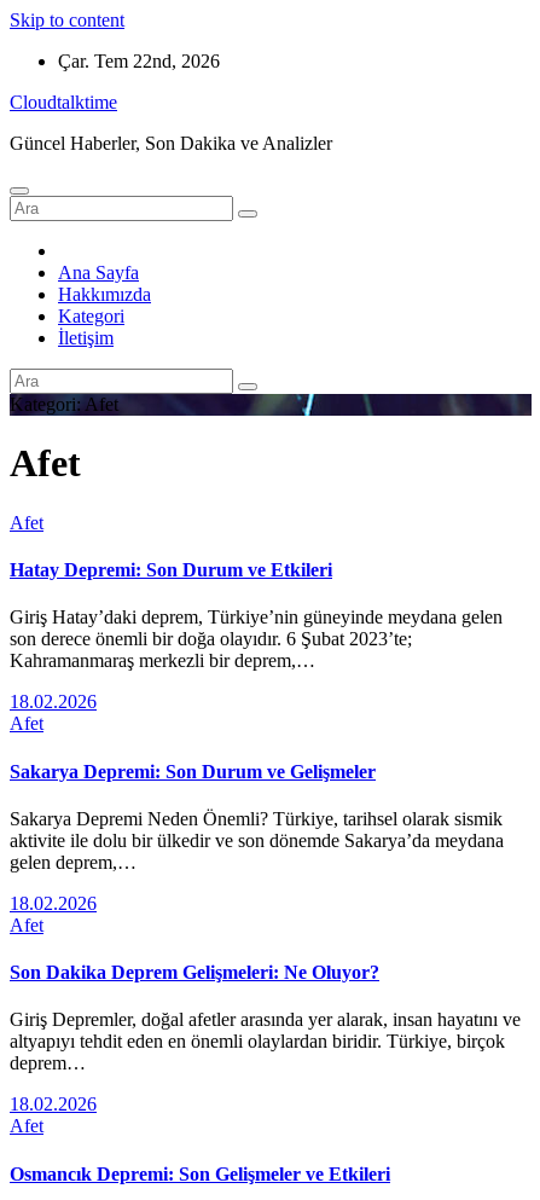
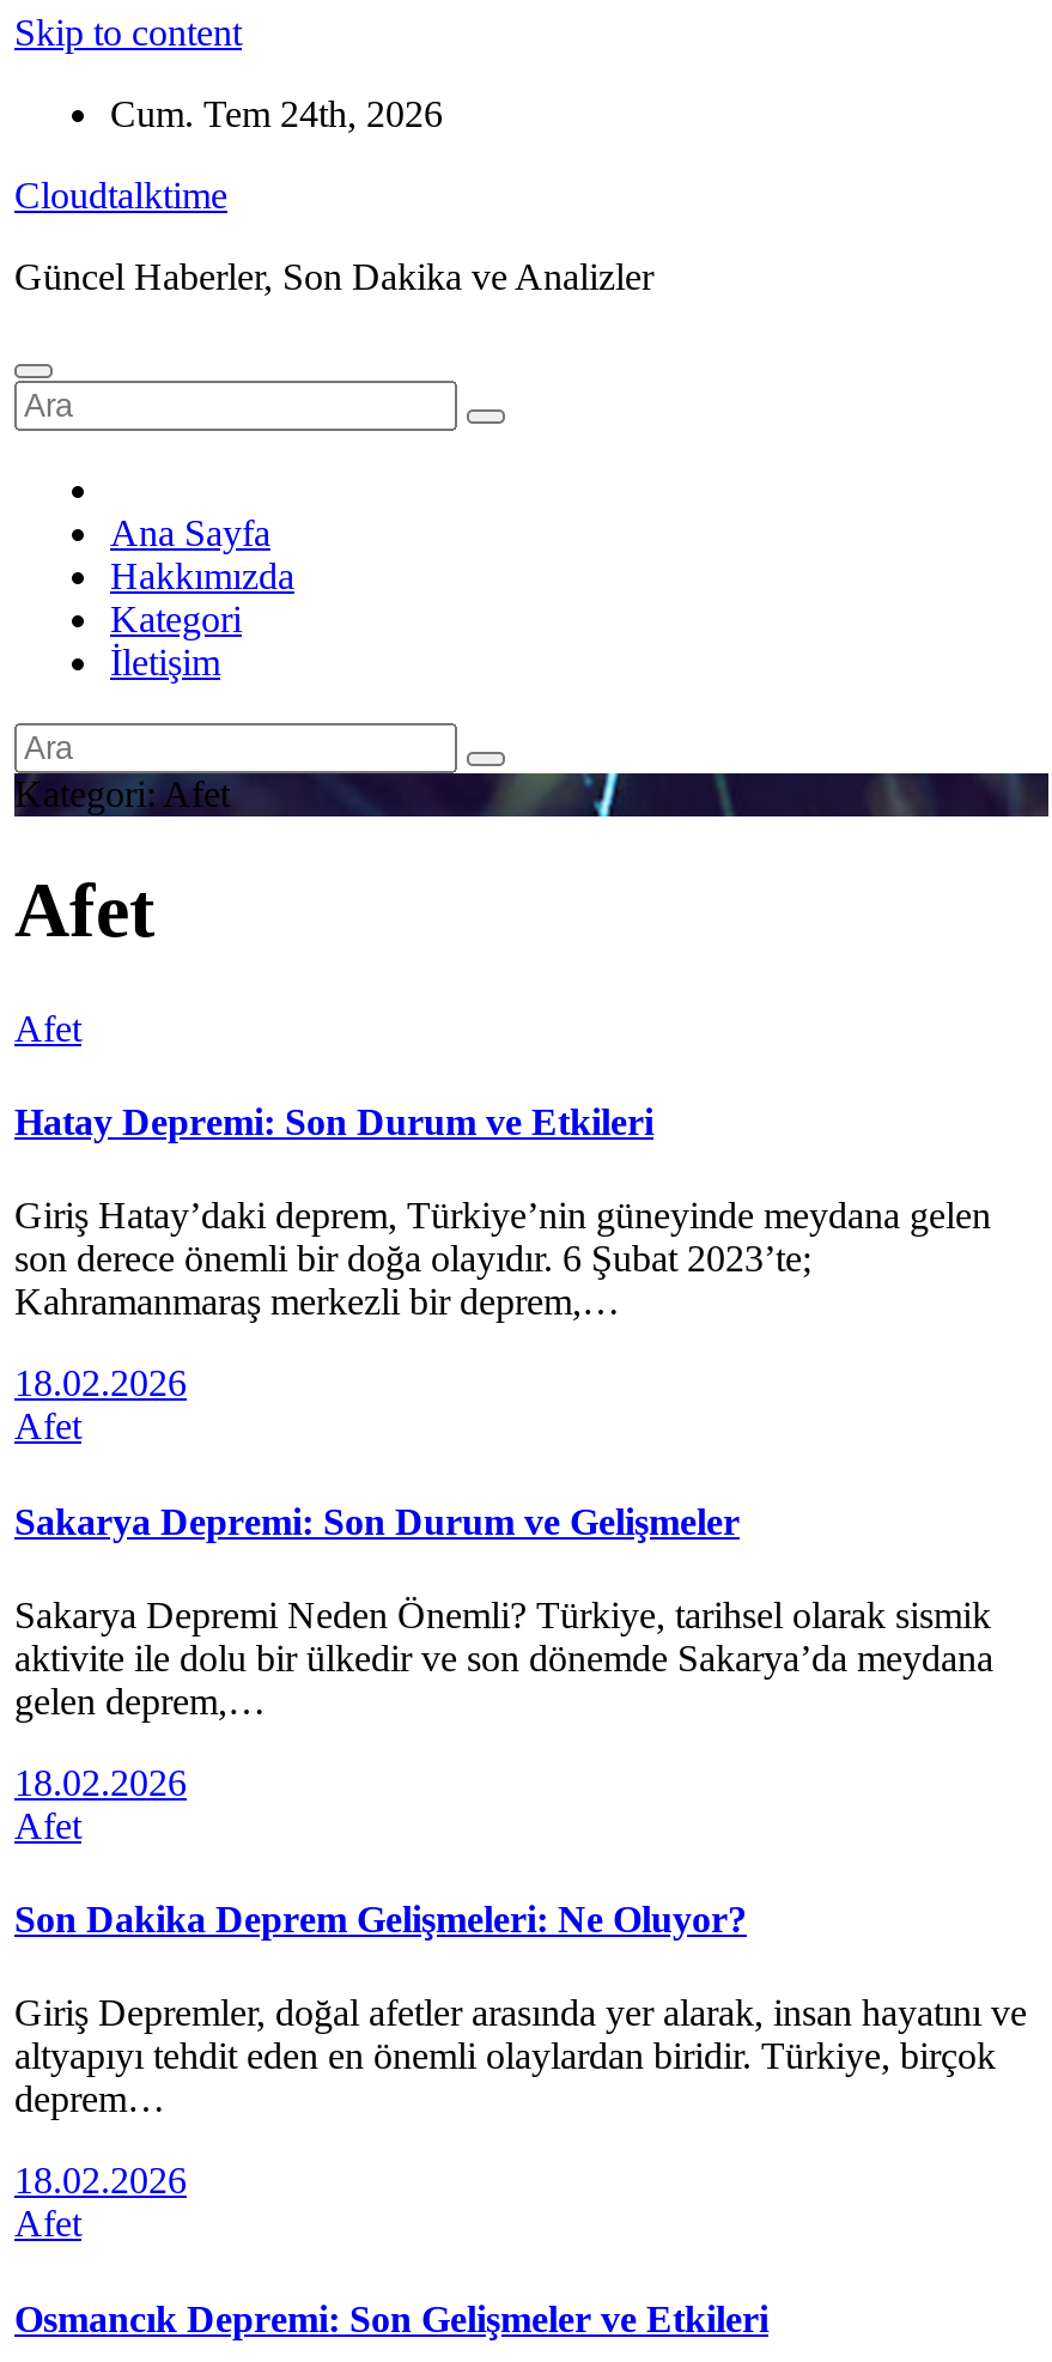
- Çar. Tem 22nd, 2026
+ Cum. Tem 24th, 2026
